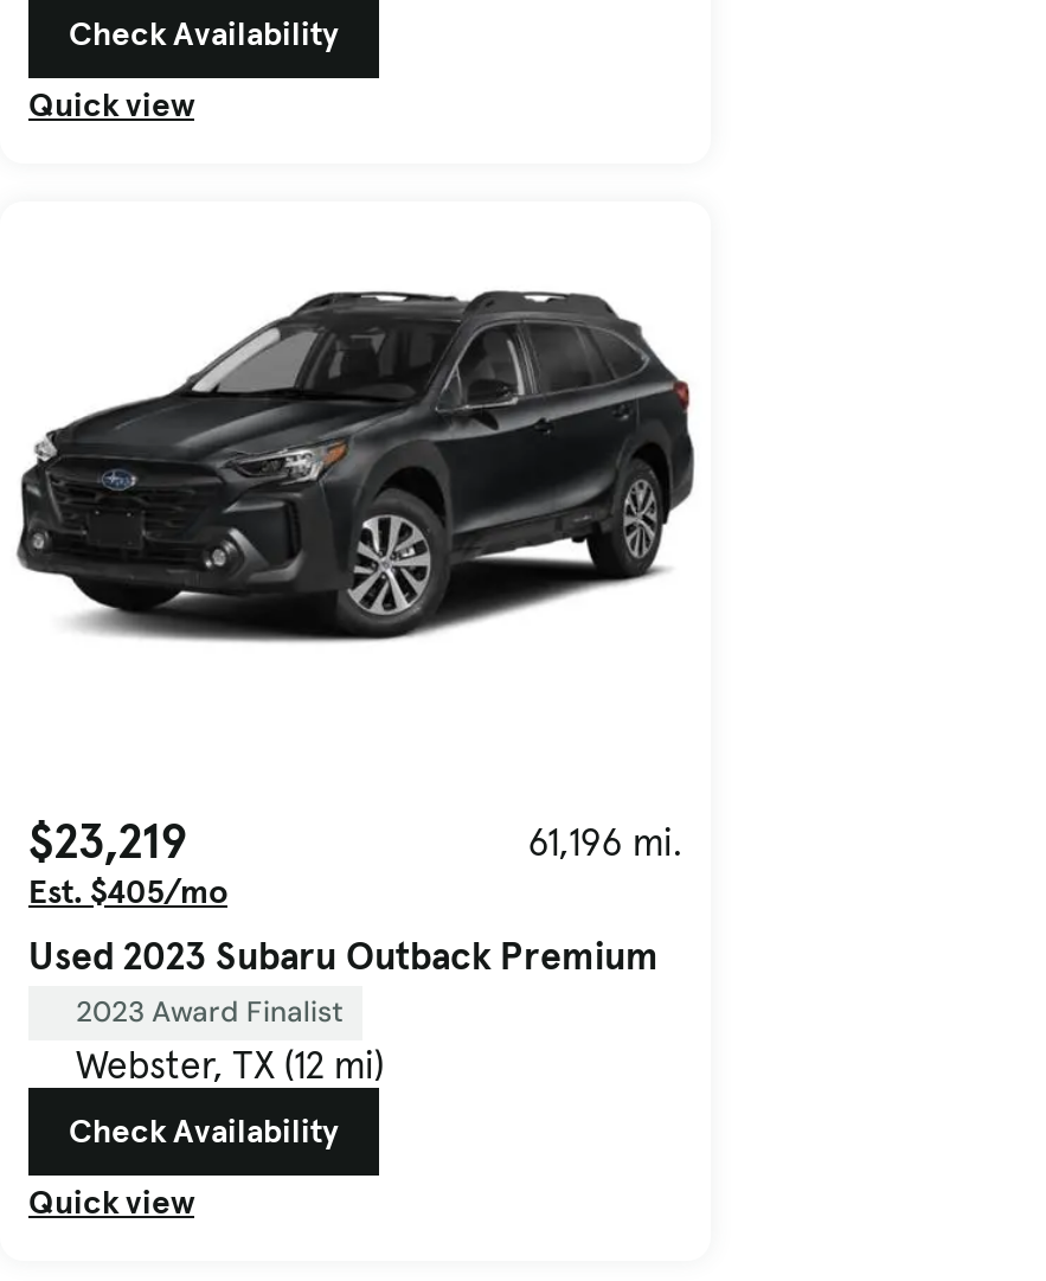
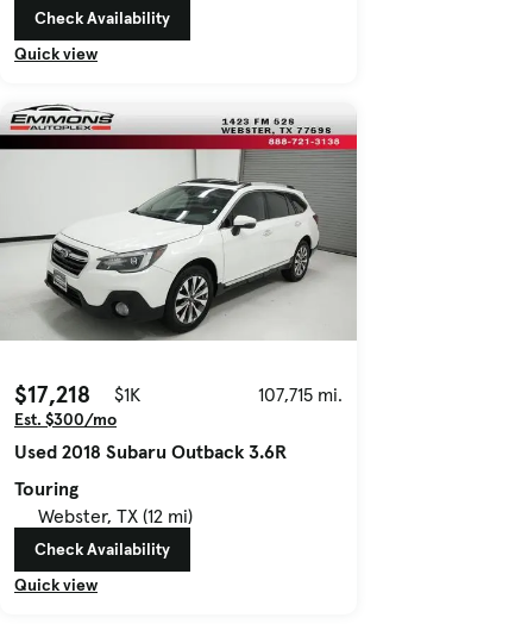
- [image]
+ [image]

- $23,219
- 61,196 mi.
- Est. $405/mo
- Used 2023 Subaru Outback Premium
- 2023 Award Finalist
+ $17,218
+ $1K
+ 107,715 mi.
+ Est. $300/mo
+ Used 2018 Subaru Outback 3.6R
+ Touring
